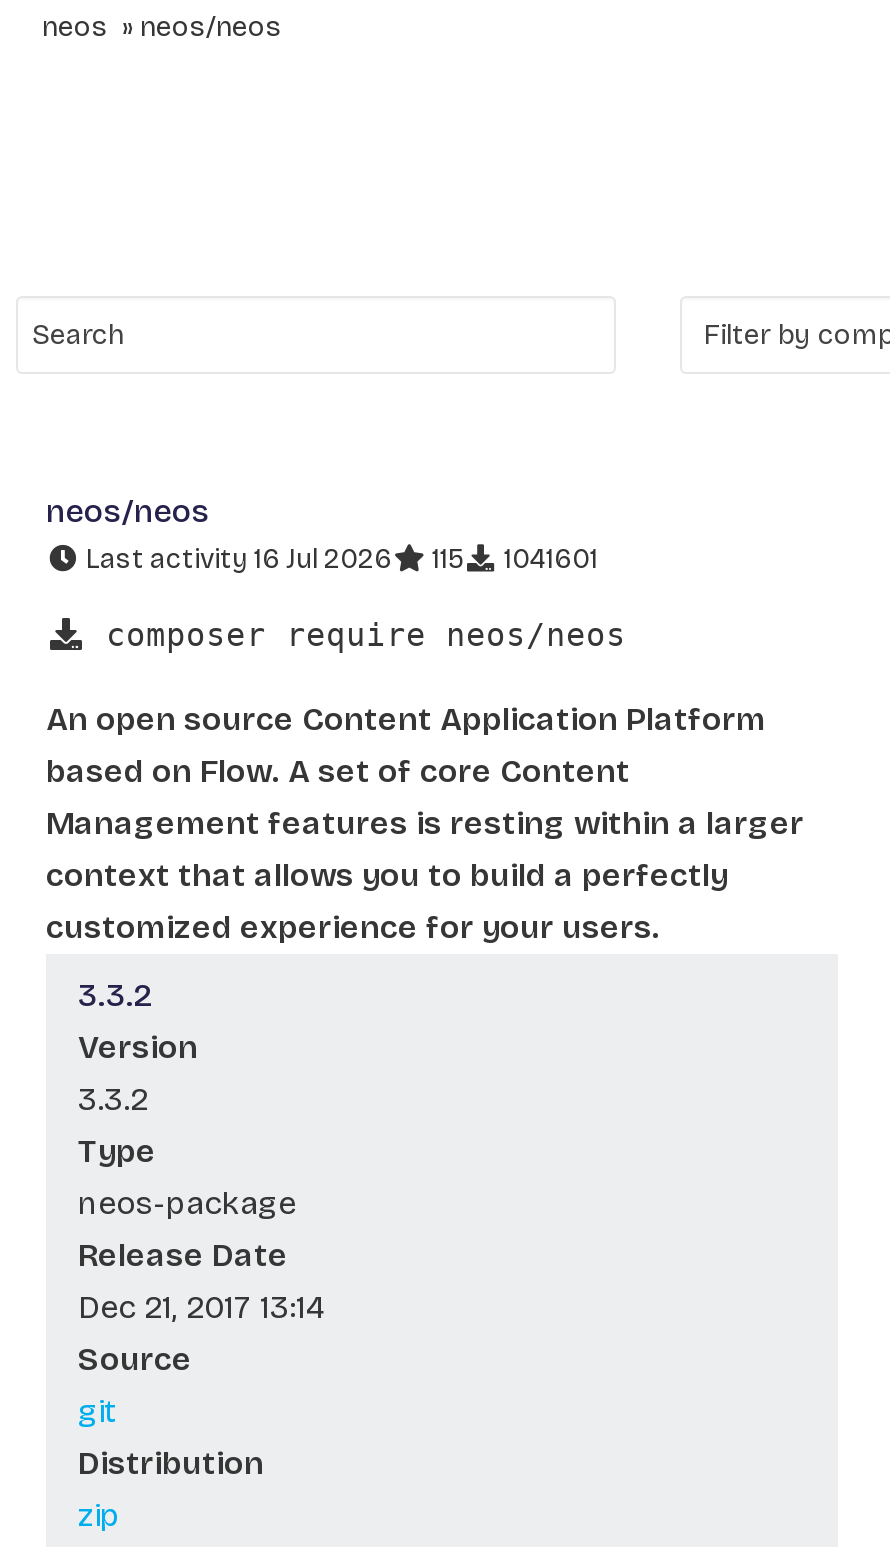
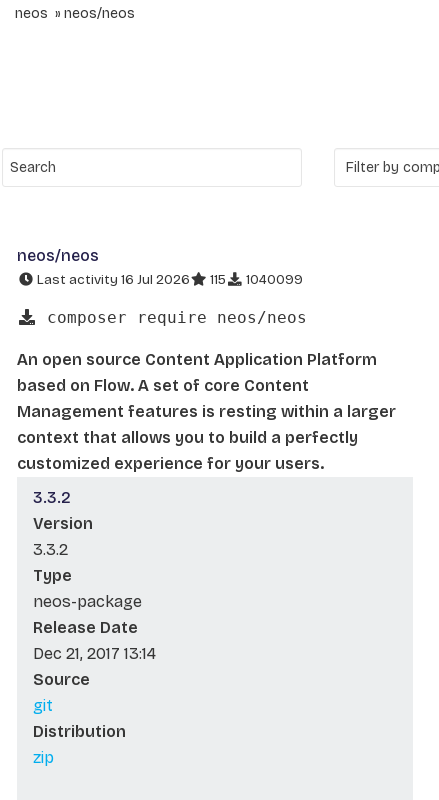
- Last activity 16 Jul 2026 115 1041601
+ Last activity 16 Jul 2026 115 1040099
